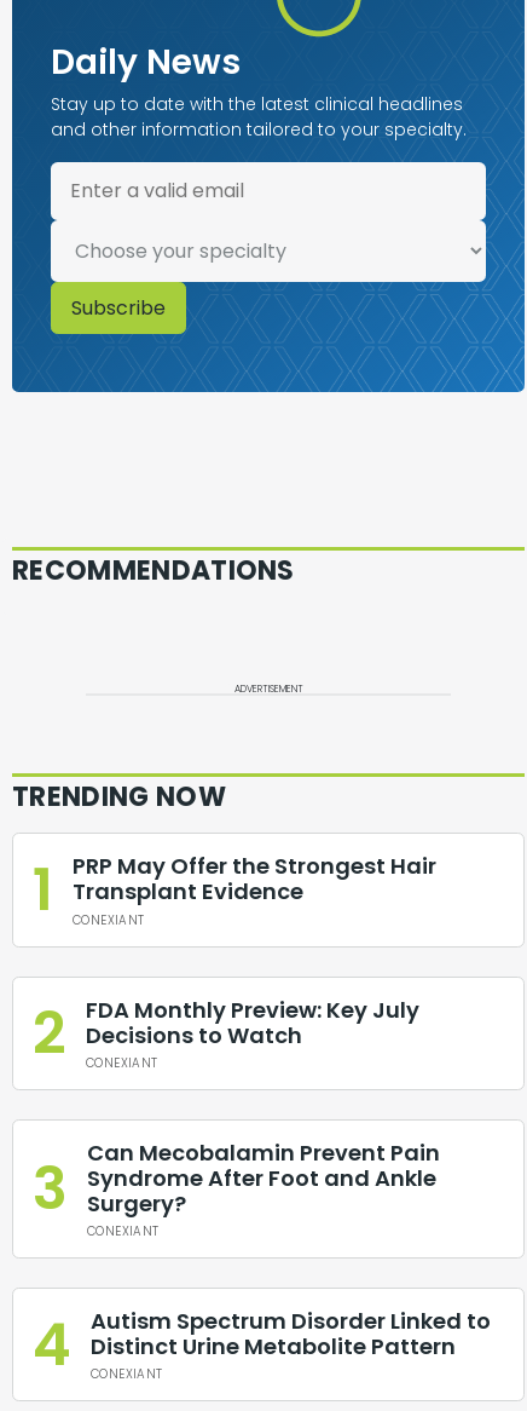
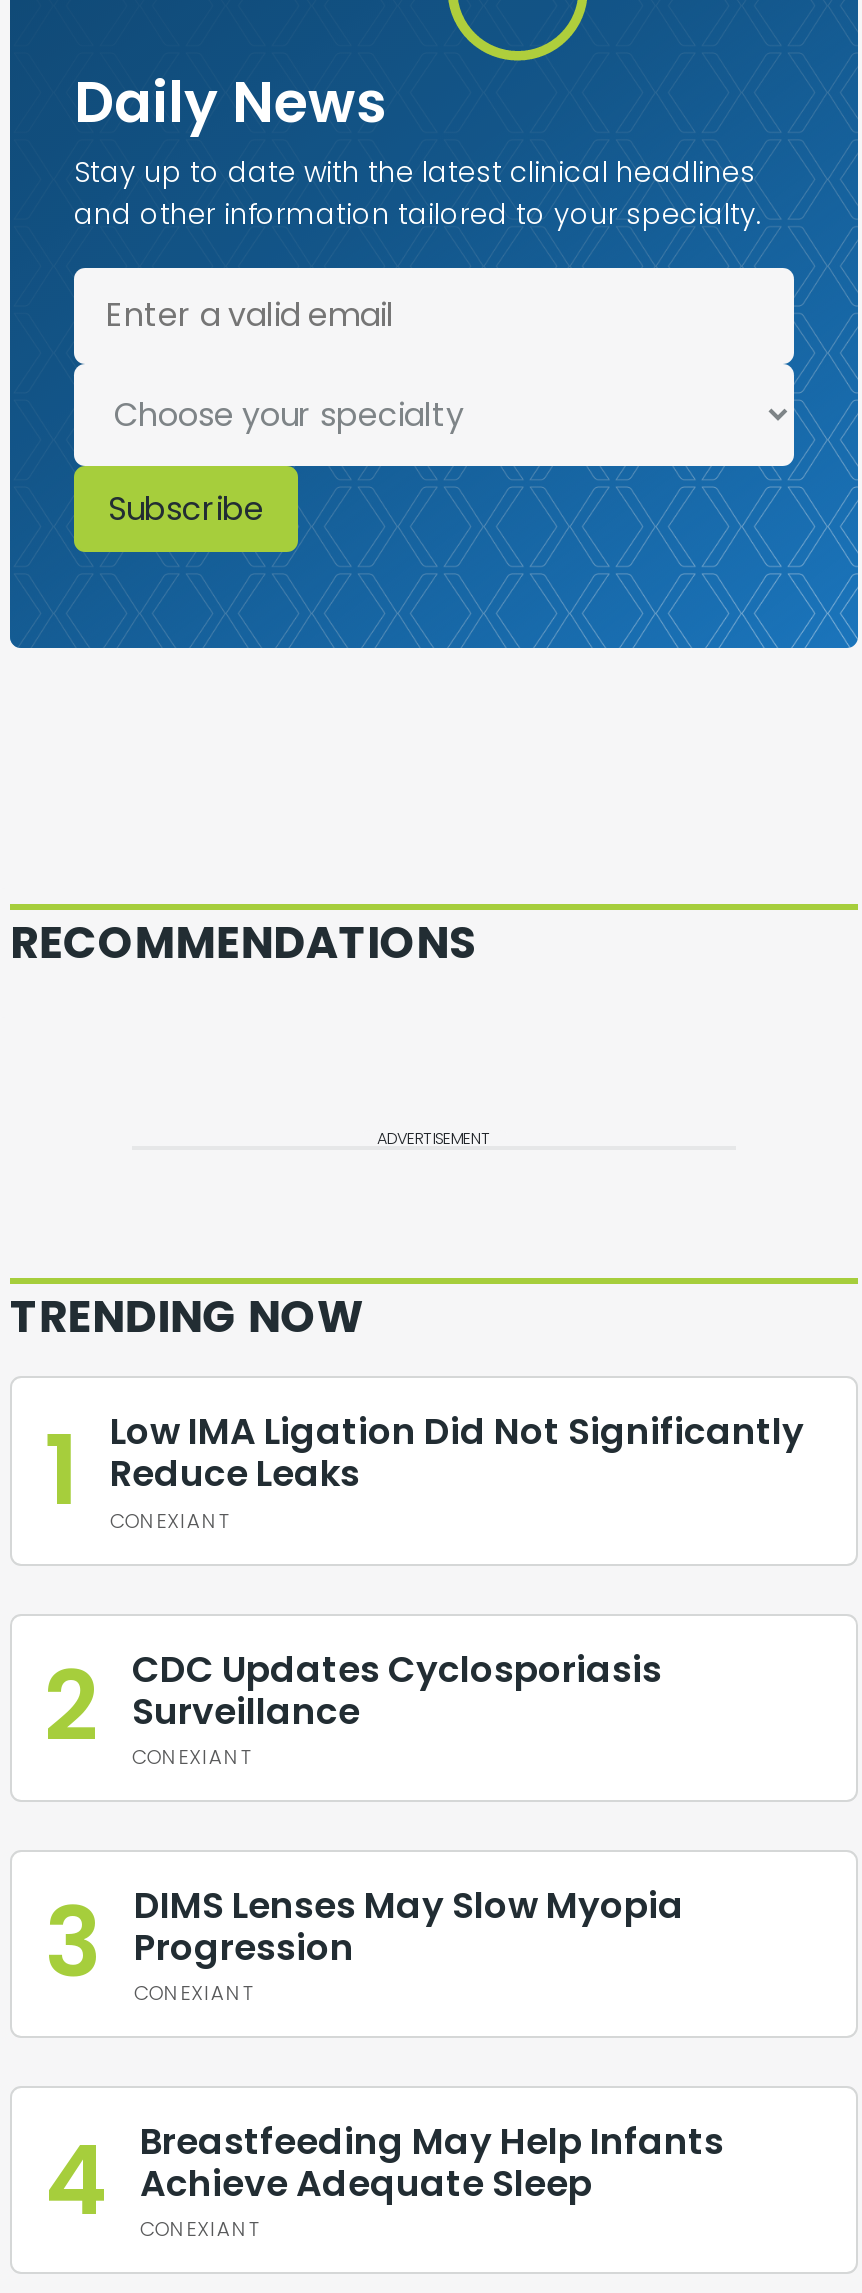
- PRP May Offer the Strongest Hair
- Transplant Evidence
+ Low IMA Ligation Did Not Significantly
+ Reduce Leaks

- FDA Monthly Preview: Key July
- Decisions to Watch
+ CDC Updates Cyclosporiasis
+ Surveillance

- Can Mecobalamin Prevent Pain
- Syndrome After Foot and Ankle
- Surgery?
+ DIMS Lenses May Slow Myopia
+ Progression

- Autism Spectrum Disorder Linked to
- Distinct Urine Metabolite Pattern
+ Breastfeeding May Help Infants
+ Achieve Adequate Sleep
